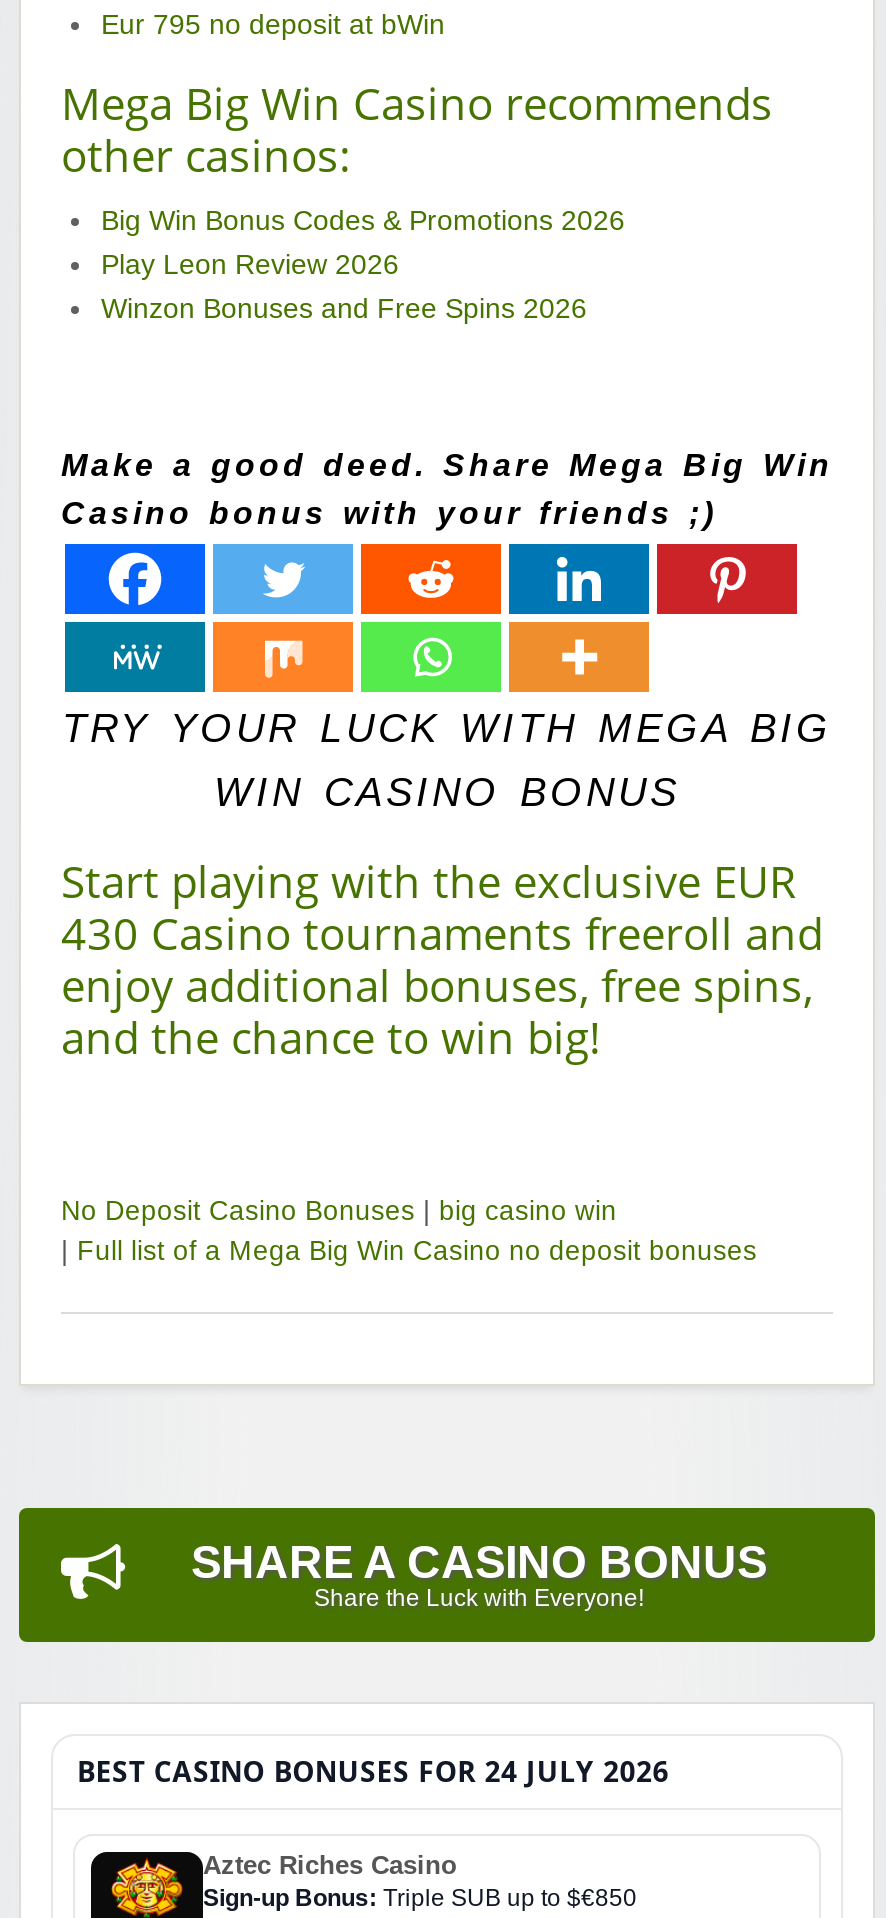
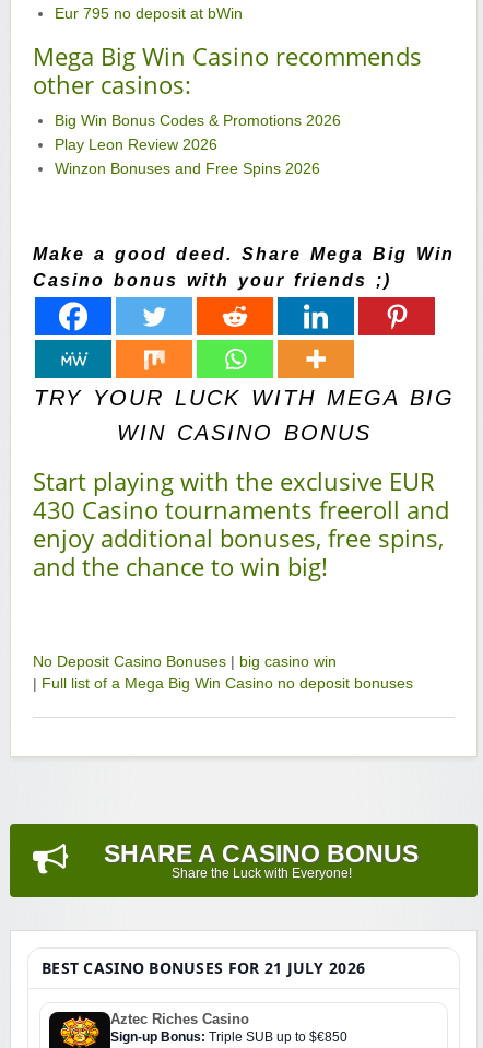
- BEST CASINO BONUSES FOR 24 JULY 2026
+ BEST CASINO BONUSES FOR 21 JULY 2026
